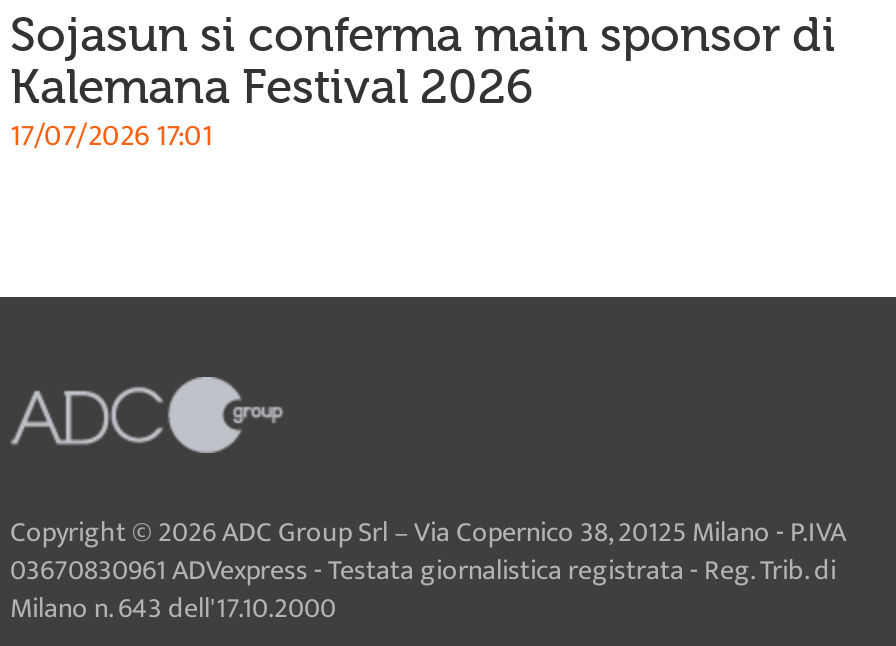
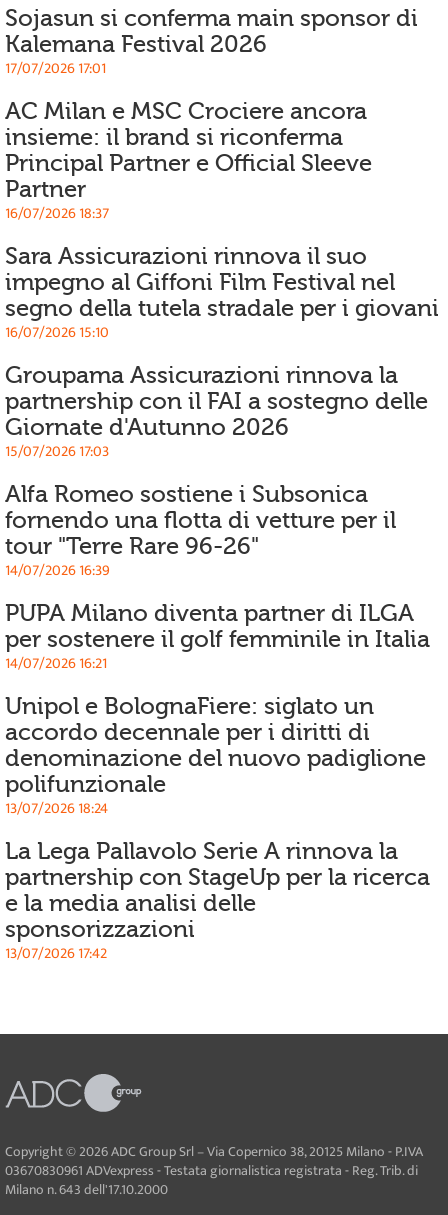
+ AC Milan e MSC Crociere ancora
+ insieme: il brand si riconferma
+ Principal Partner e Official Sleeve
+ Partner
+ 16/07/2026 18:37
+ Sara Assicurazioni rinnova il suo
+ impegno al Giffoni Film Festival nel
+ segno della tutela stradale per i giovani
+ 16/07/2026 15:10
+ Groupama Assicurazioni rinnova la
+ partnership con il FAI a sostegno delle
+ Giornate d'Autunno 2026
+ 15/07/2026 17:03
+ Alfa Romeo sostiene i Subsonica
+ fornendo una flotta di vetture per il
+ tour "Terre Rare 96-26"
+ 14/07/2026 16:39
+ PUPA Milano diventa partner di ILGA
+ per sostenere il golf femminile in Italia
+ 14/07/2026 16:21
+ Unipol e BolognaFiere: siglato un
+ accordo decennale per i diritti di
+ denominazione del nuovo padiglione
+ polifunzionale
+ 13/07/2026 18:24
+ La Lega Pallavolo Serie A rinnova la
+ partnership con StageUp per la ricerca
+ e la media analisi delle
+ sponsorizzazioni
+ 13/07/2026 17:42
